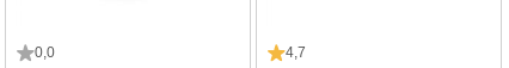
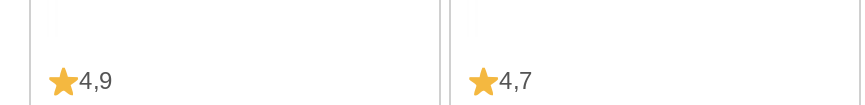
- 0,0
+ 4,9
